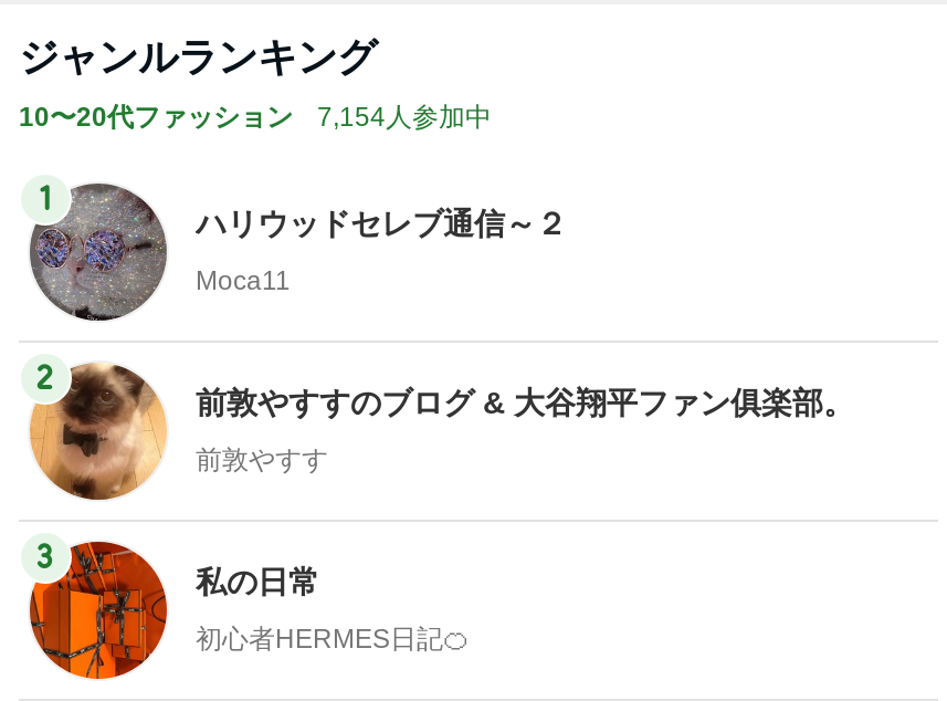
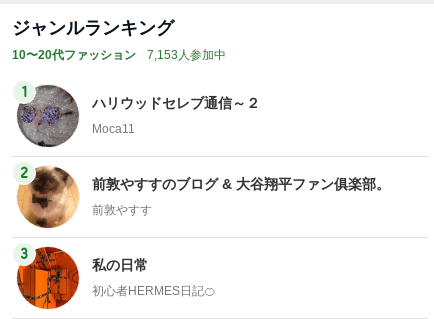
- 10〜20代ファッション 7,154人参加中
+ 10〜20代ファッション 7,153人参加中
